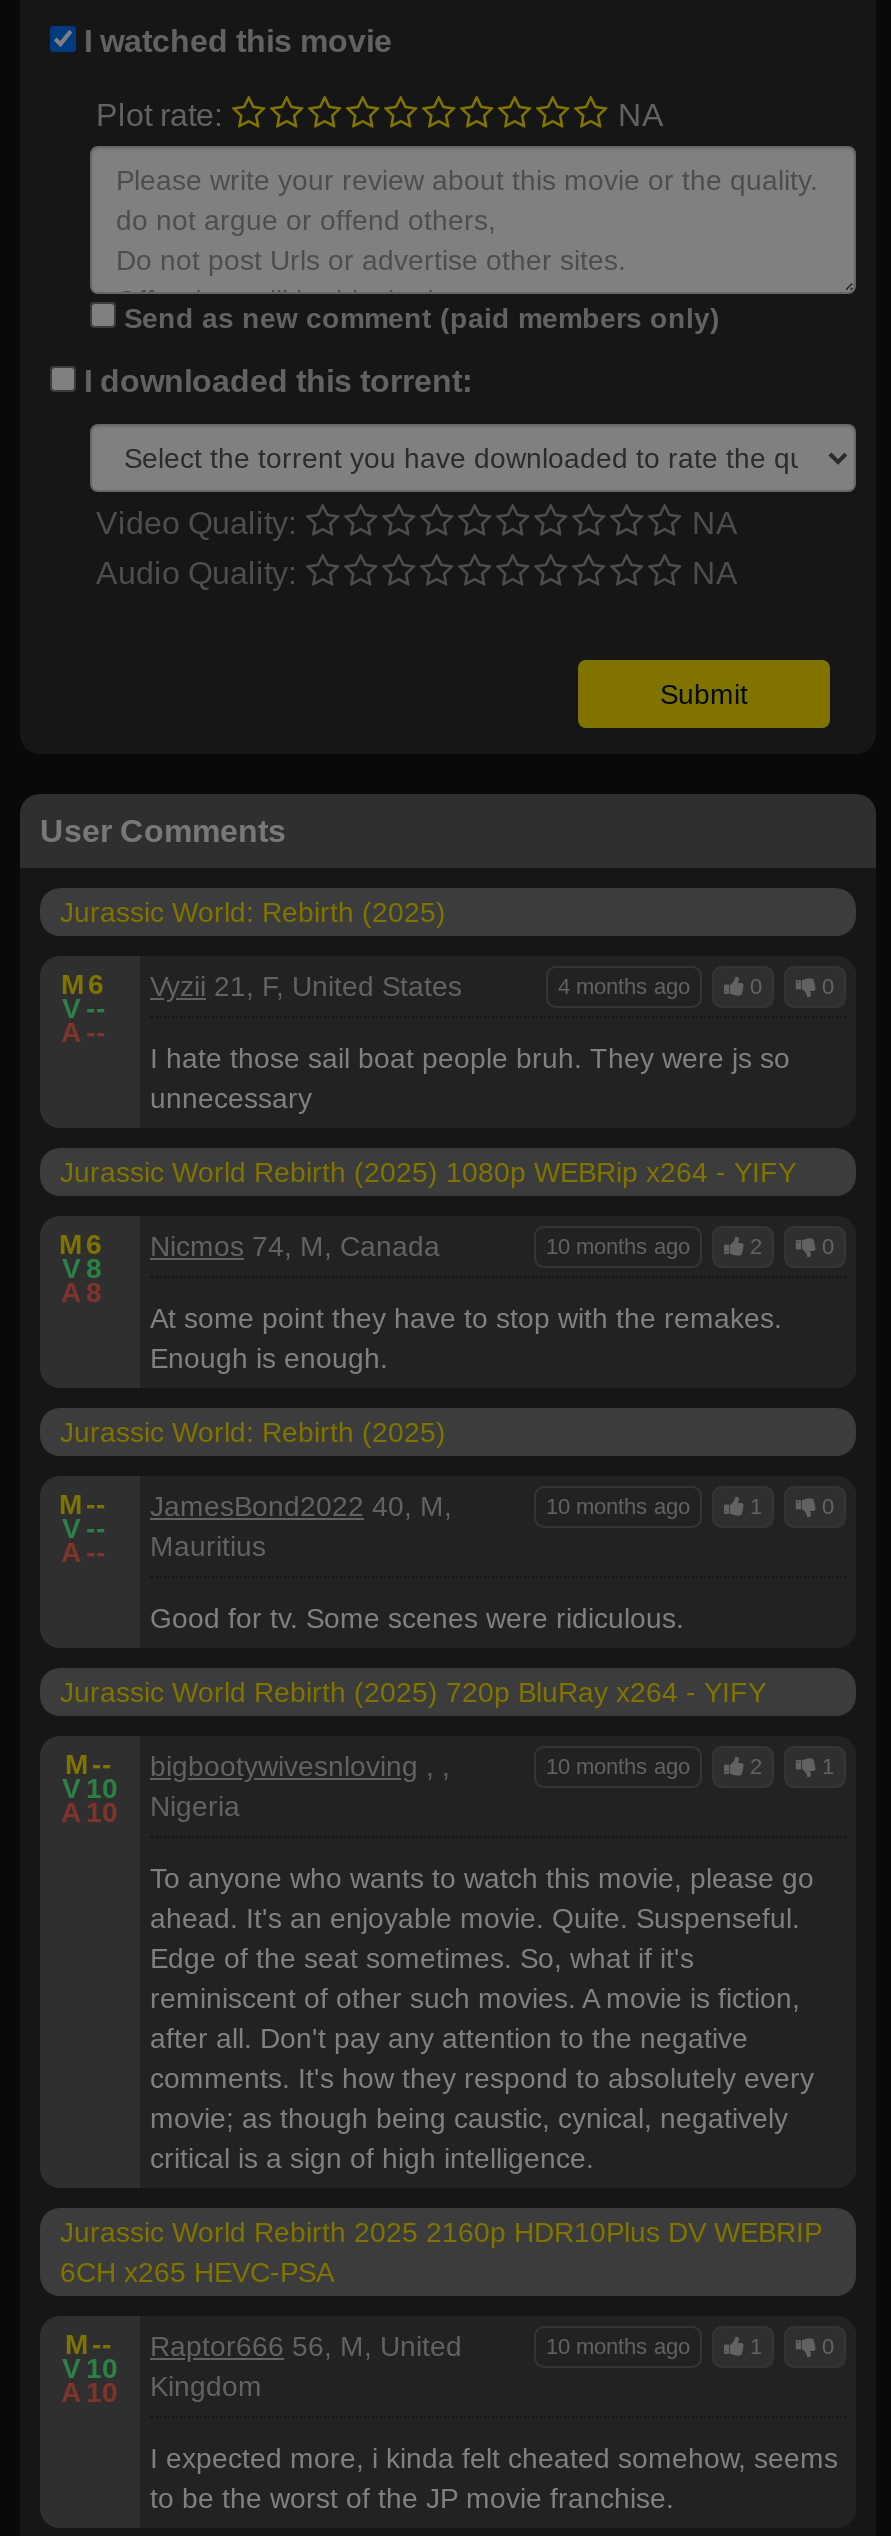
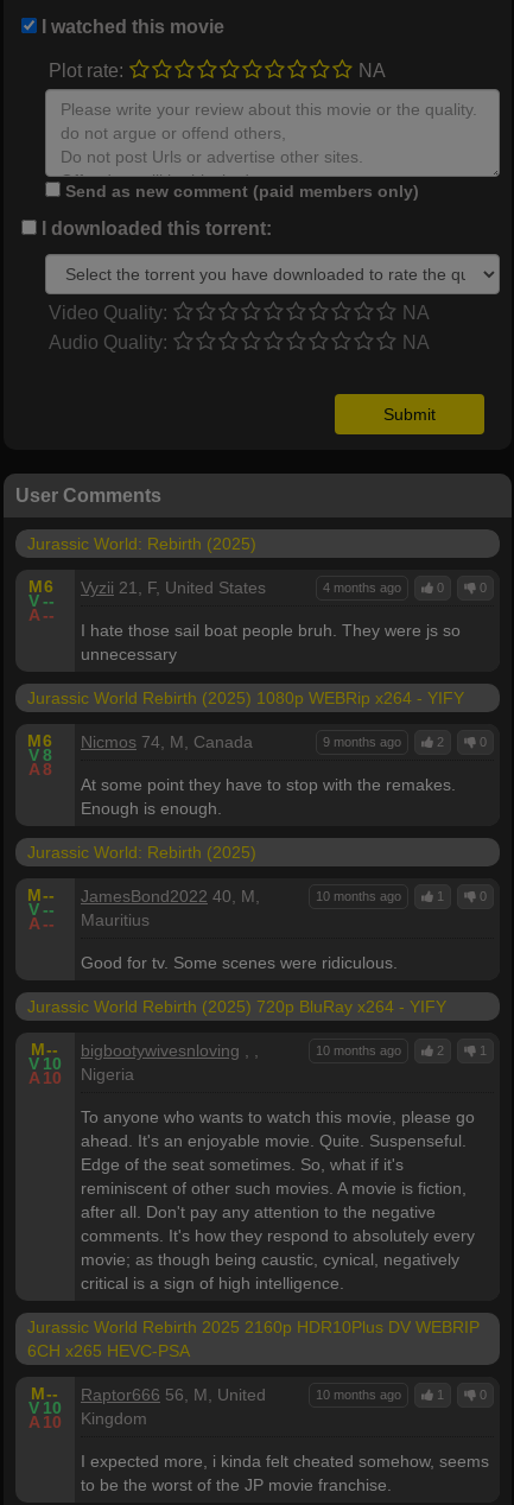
- 10 months ago
+ 9 months ago
